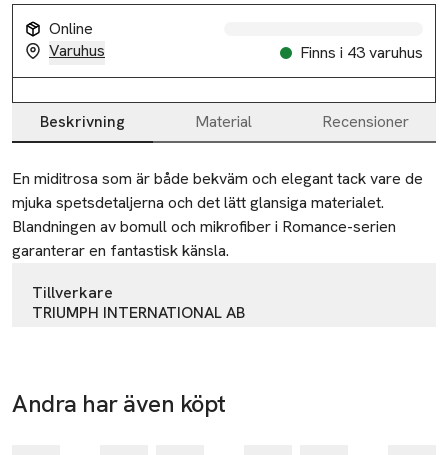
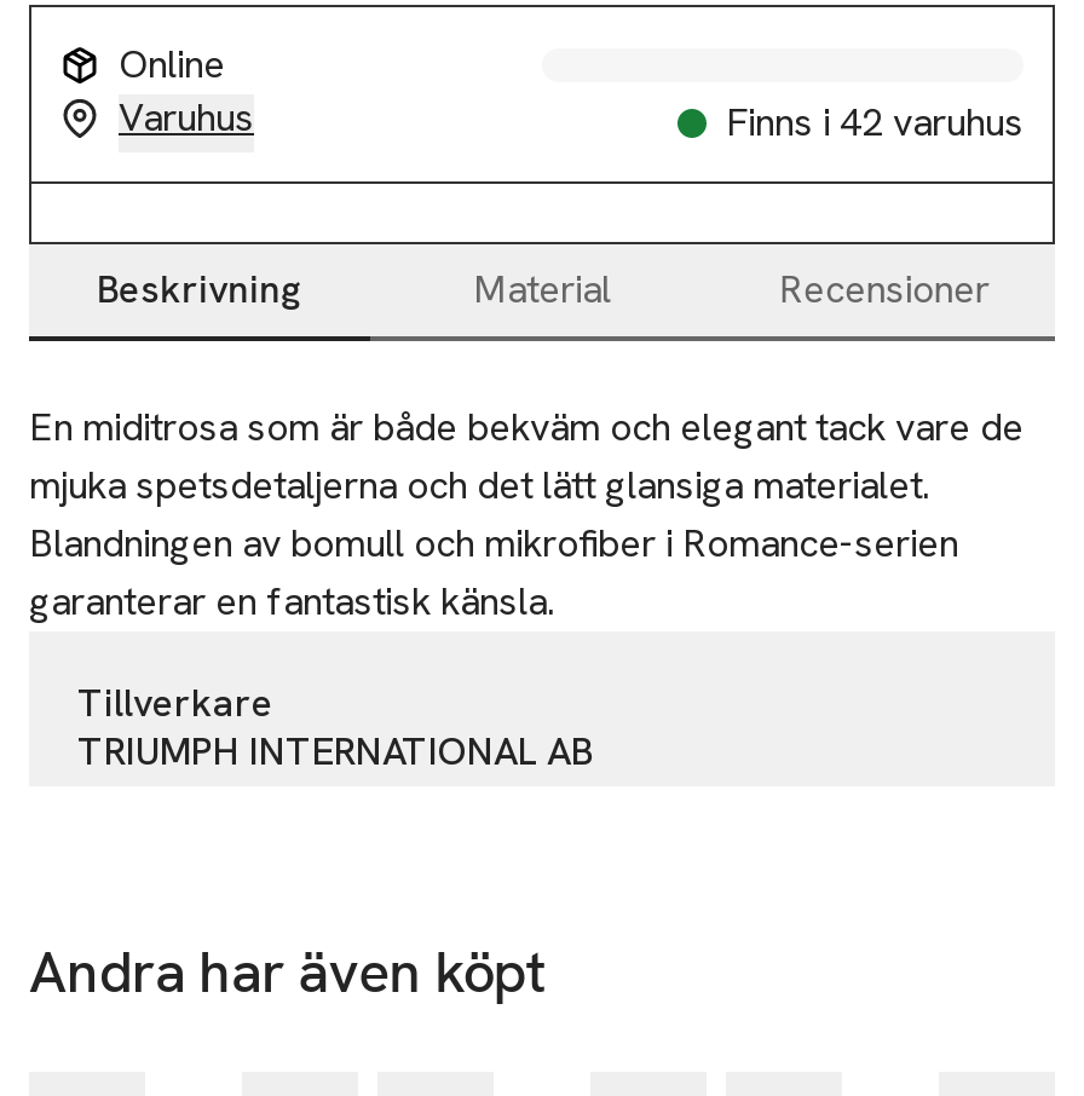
- Finns i 43 varuhus
+ Finns i 42 varuhus
